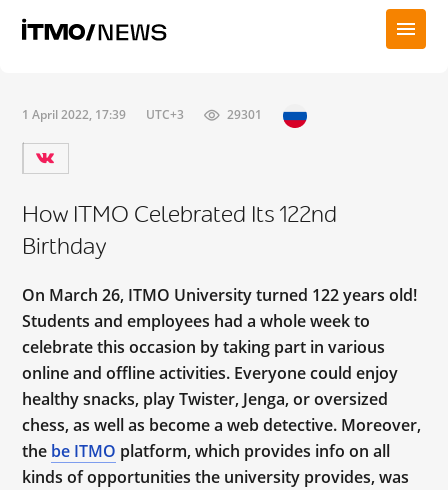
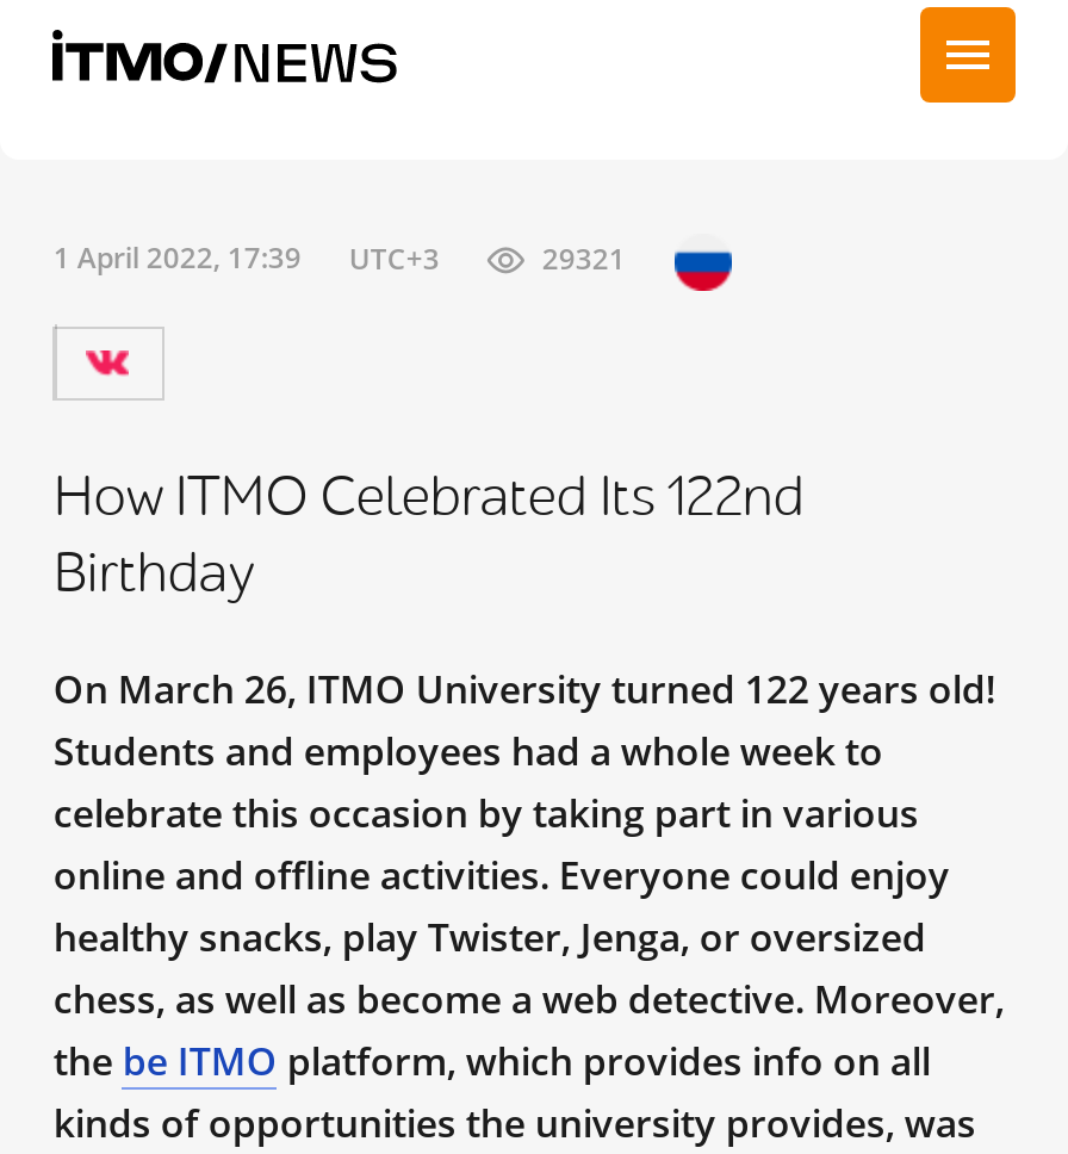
- 29301
+ 29321
